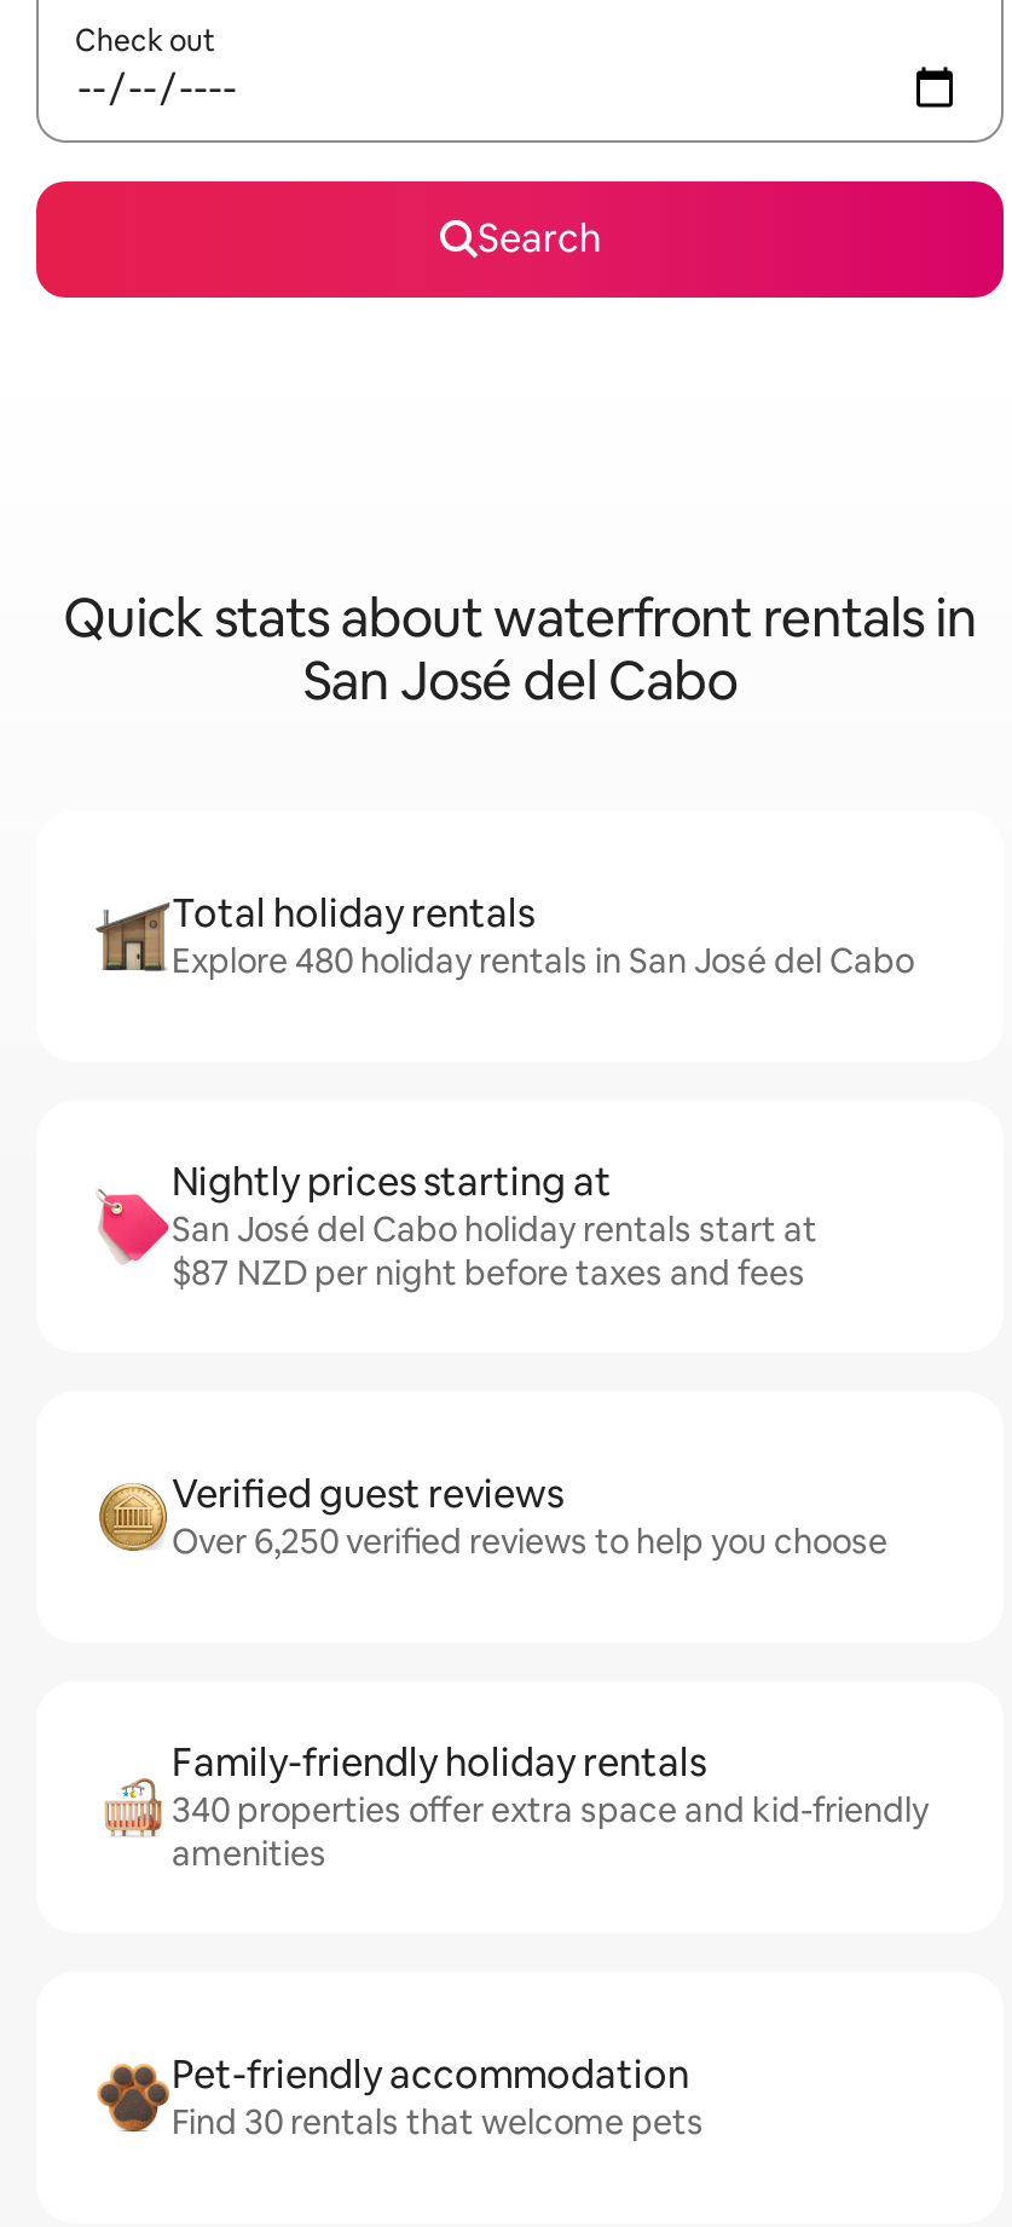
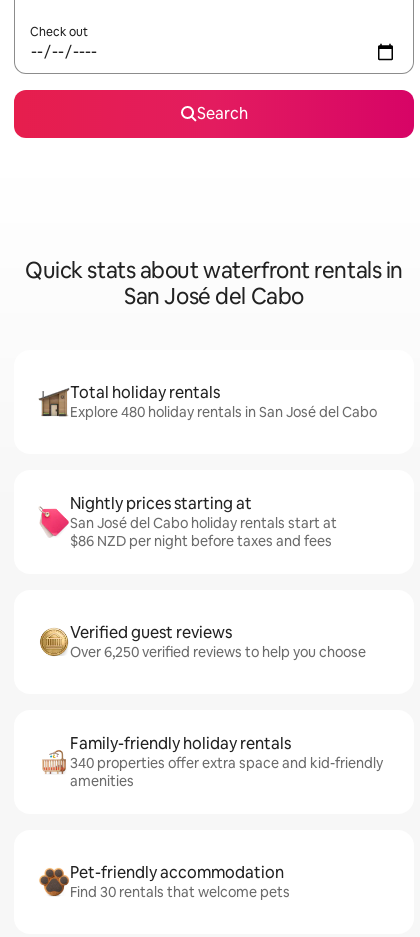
- $87 NZD per night before taxes and fees
+ $86 NZD per night before taxes and fees
